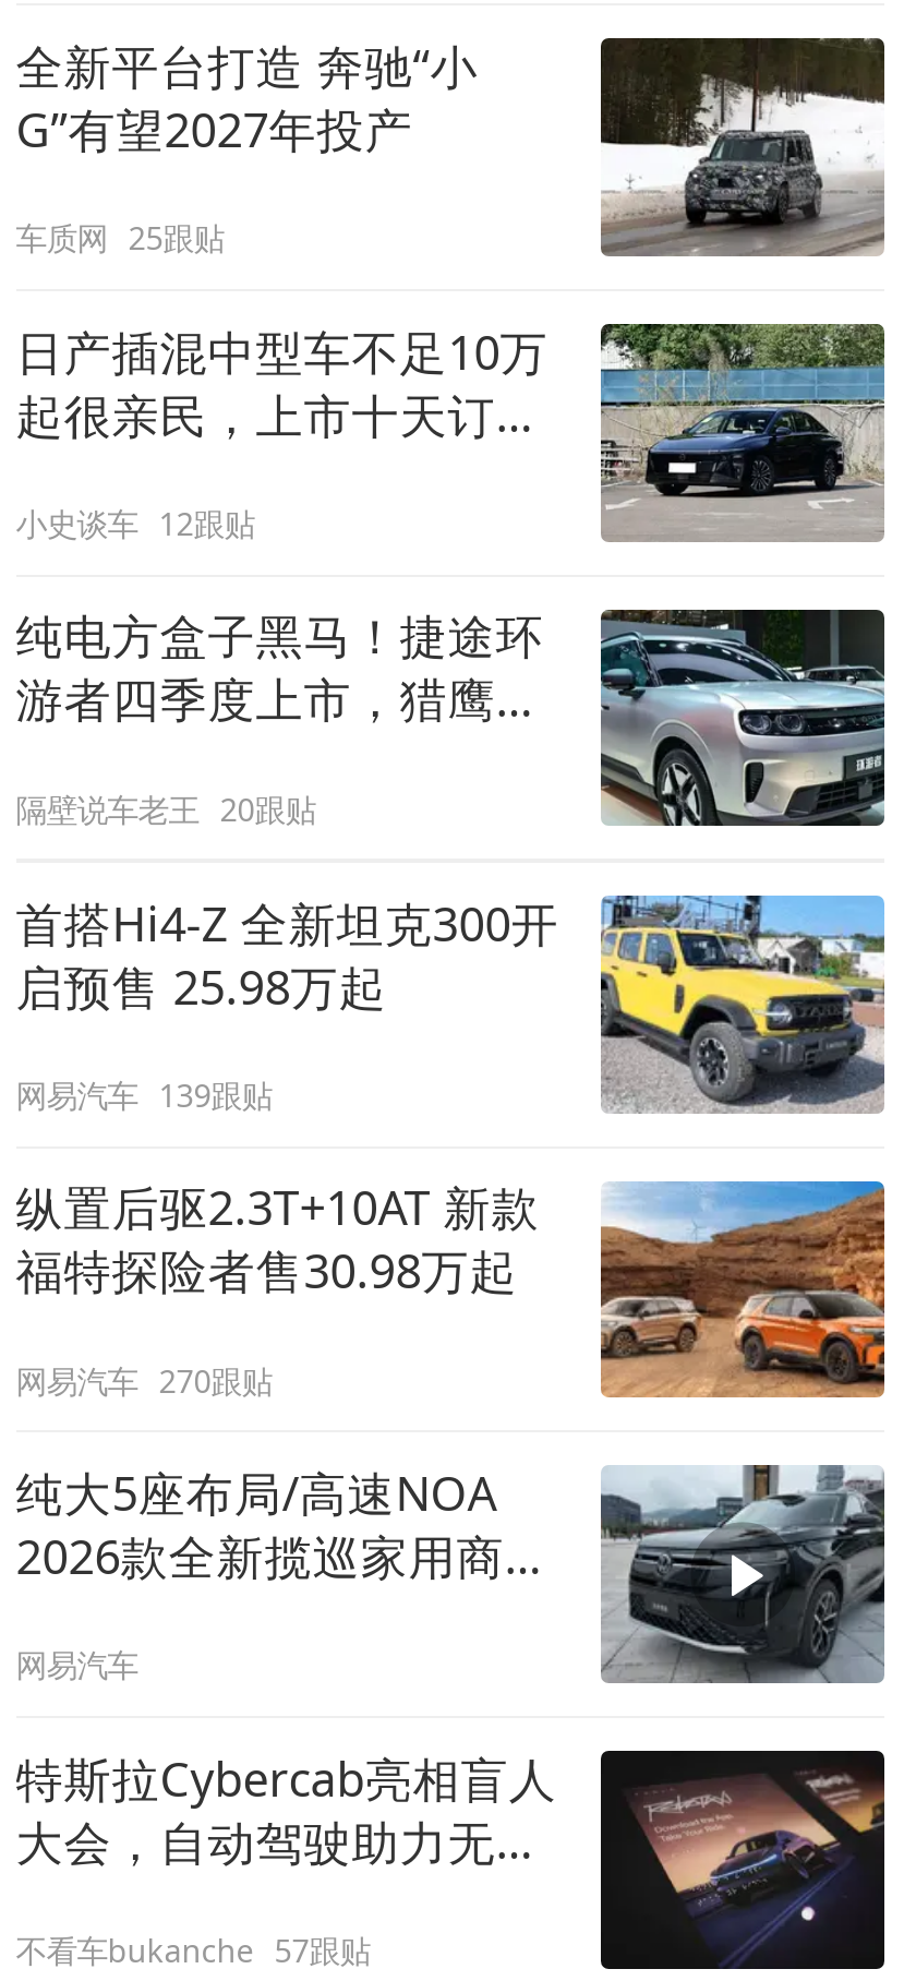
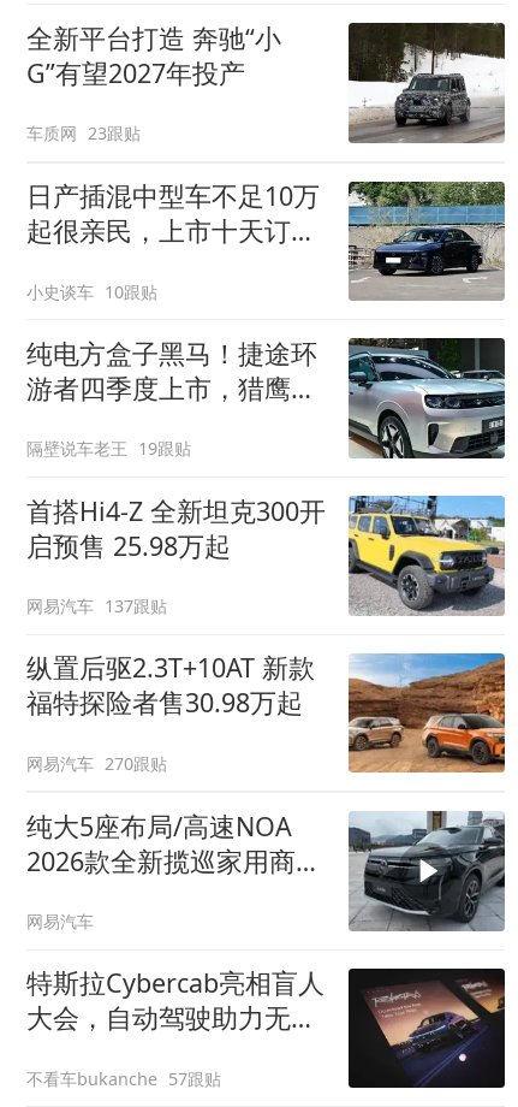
- 车质网 25跟贴
+ 车质网 23跟贴

- 小史谈车 12跟贴
+ 小史谈车 10跟贴

- 隔壁说车老王 20跟贴
+ 隔壁说车老王 19跟贴

- 网易汽车 139跟贴
+ 网易汽车 137跟贴
